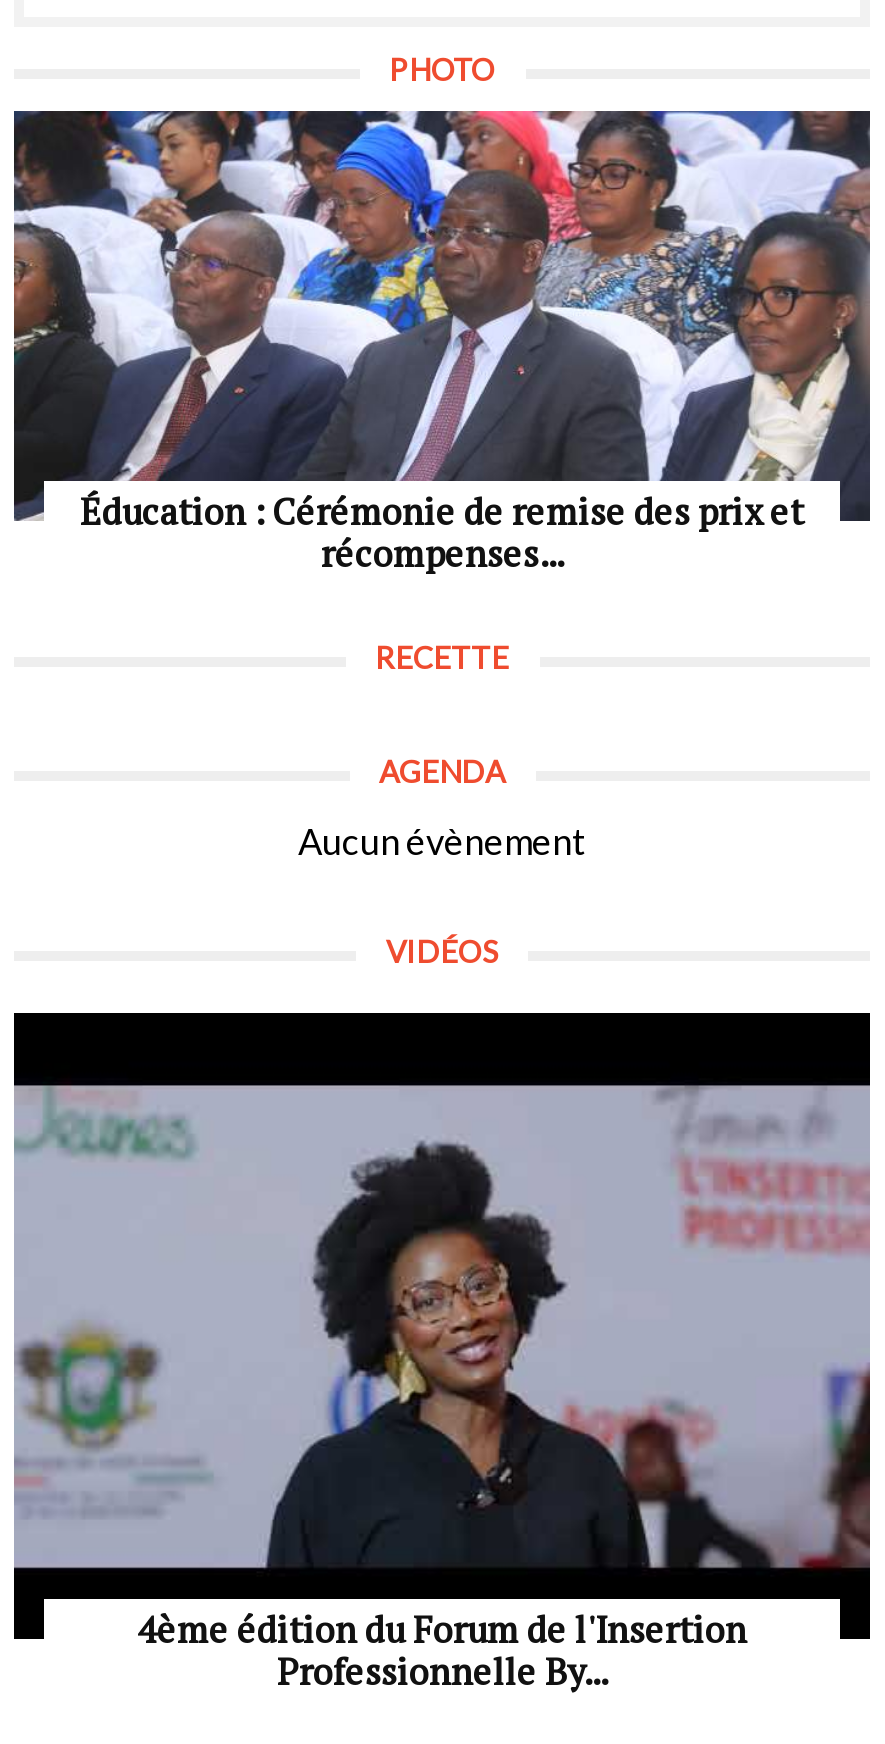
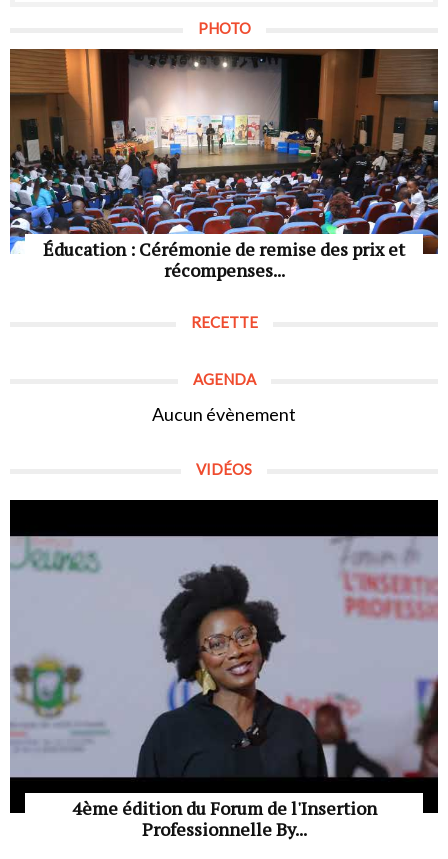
- [image]
+ [image]
